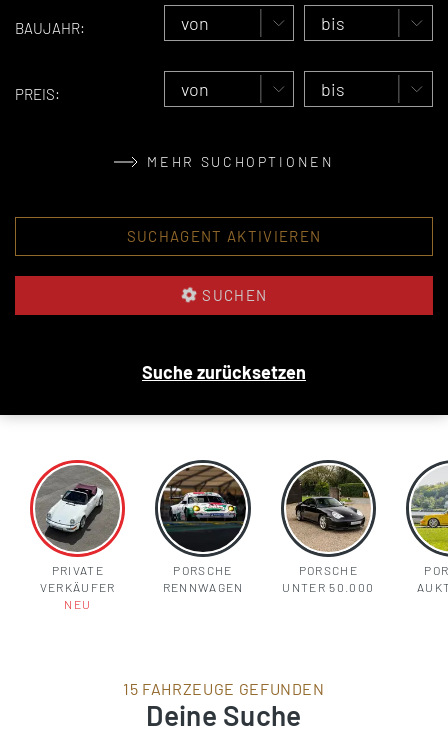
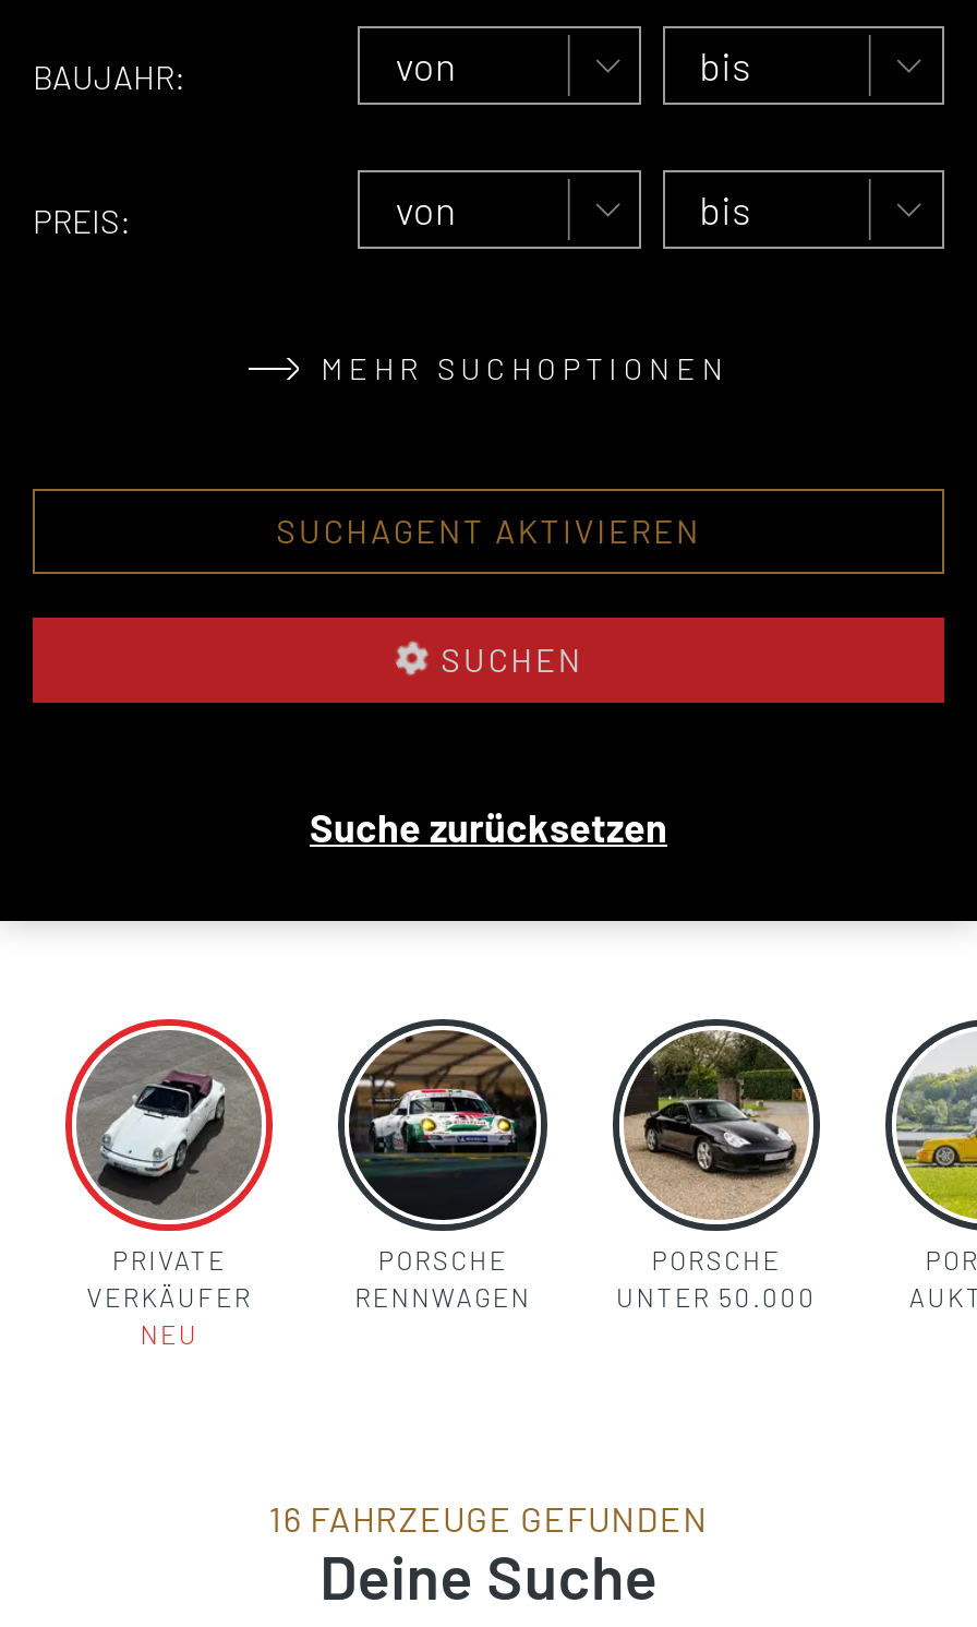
- 15 FAHRZEUGE GEFUNDEN
+ 16 FAHRZEUGE GEFUNDEN
